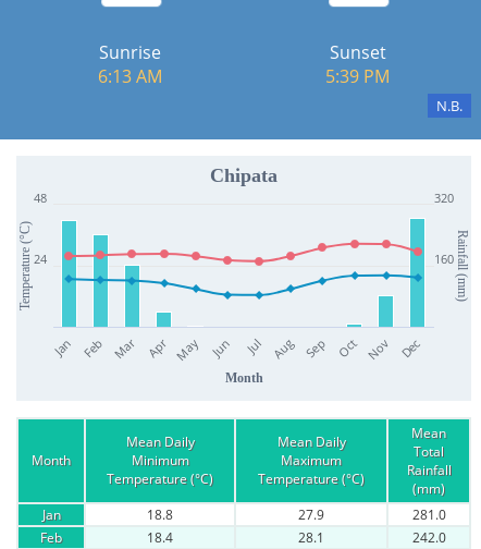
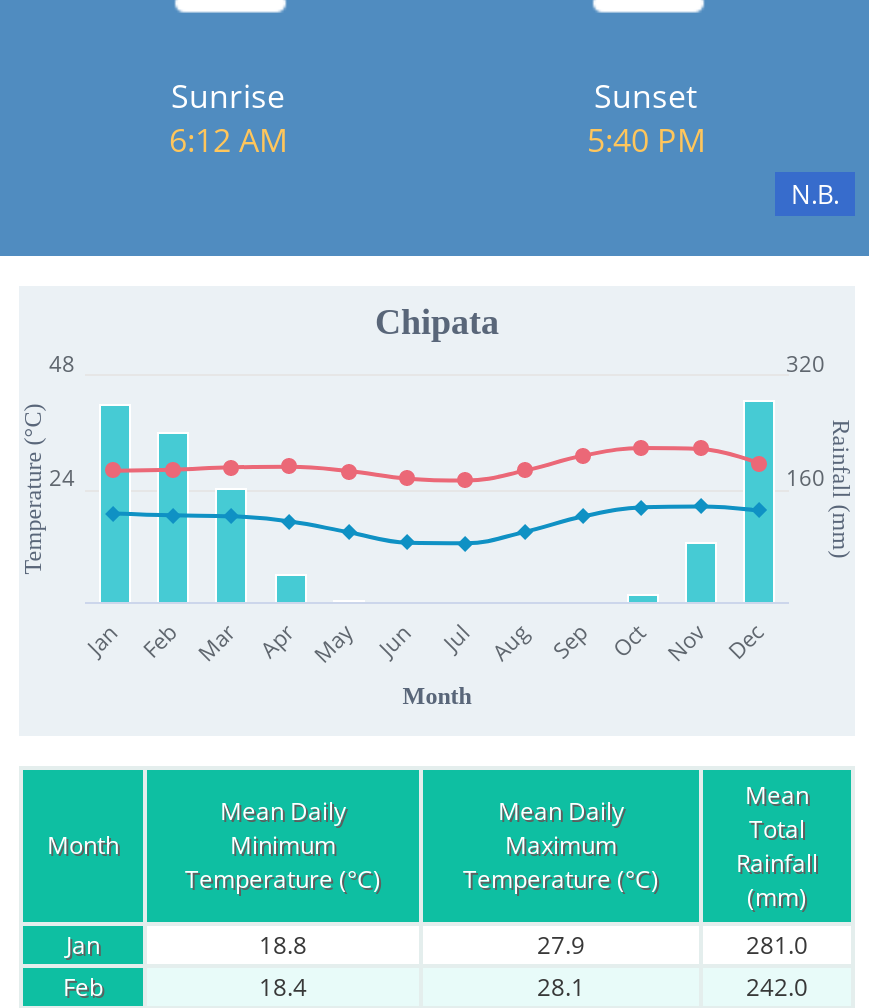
- 6:13 AM
+ 6:12 AM

- 5:39 PM
+ 5:40 PM
